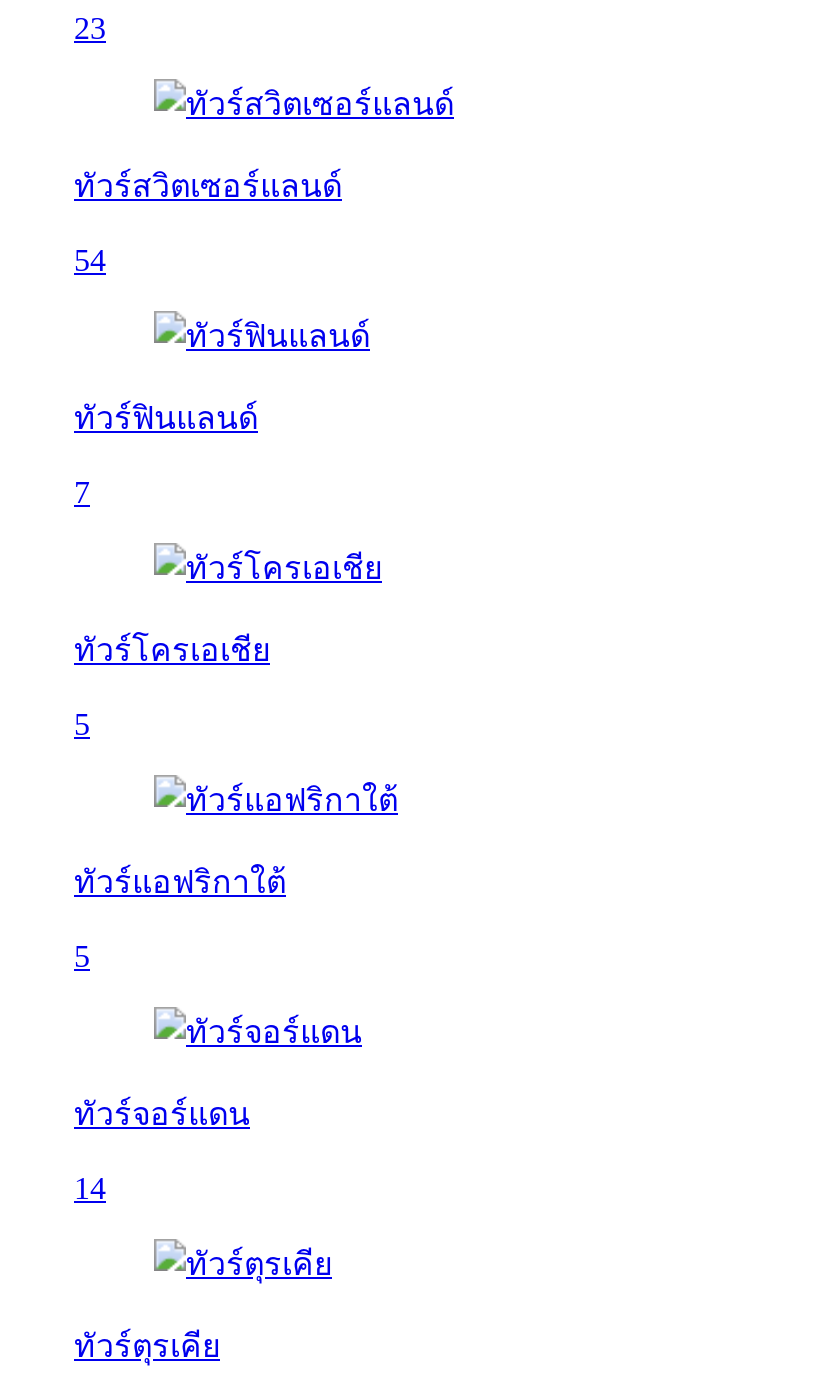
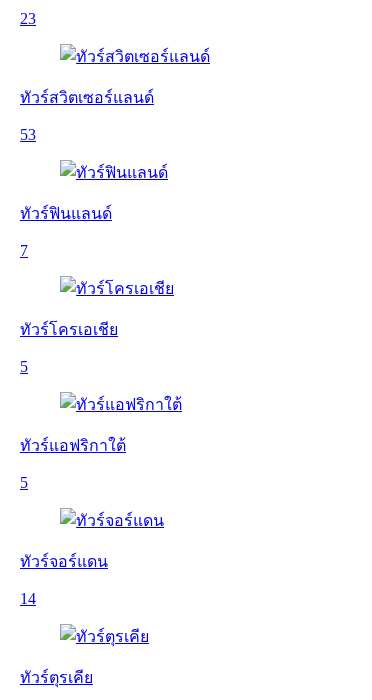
- 54
+ 53
